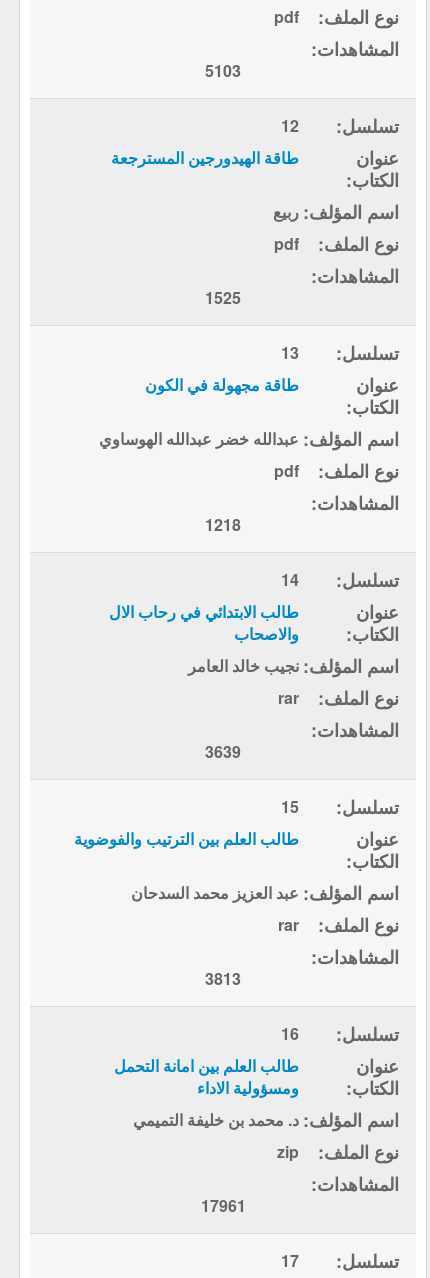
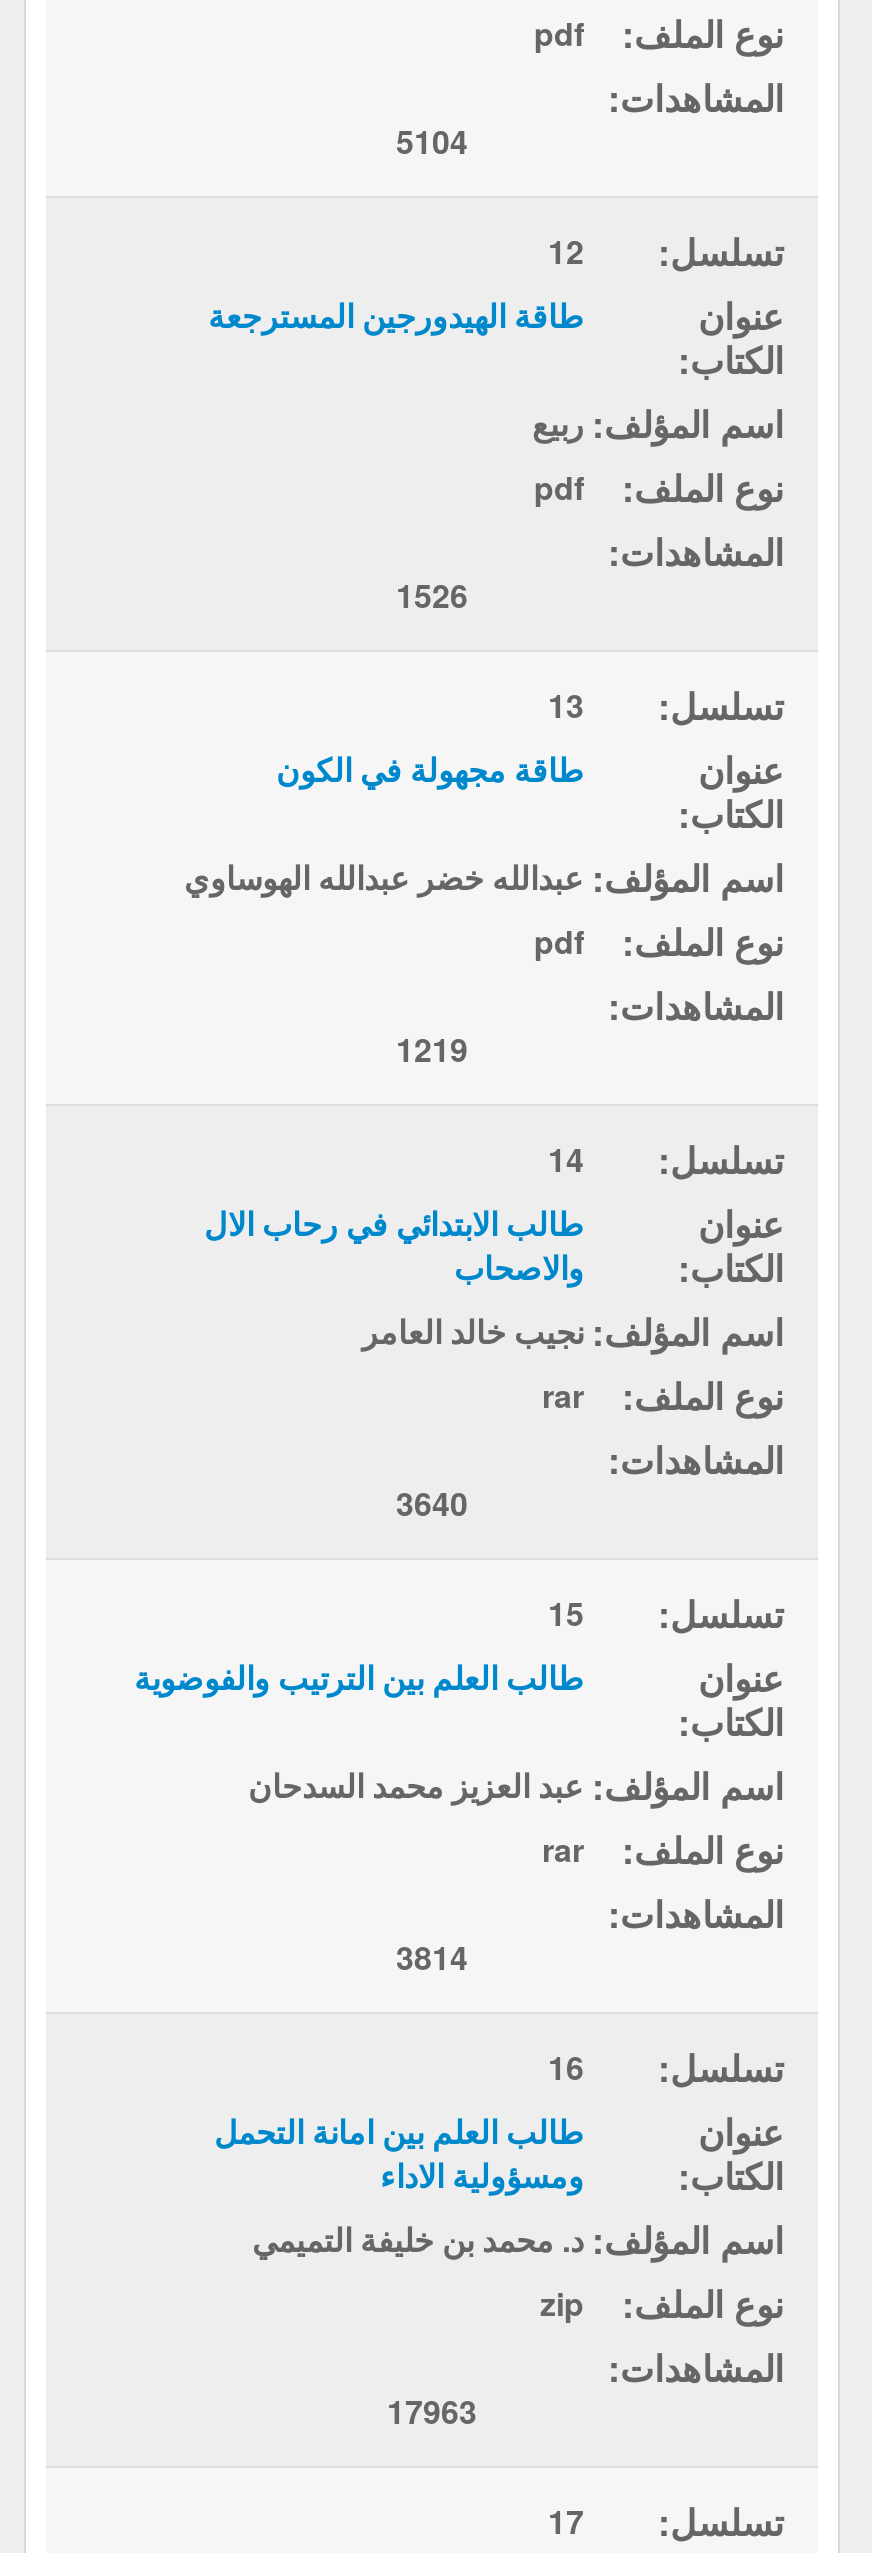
- 5103
+ 5104

- 1525
+ 1526

- 1218
+ 1219

- 3639
+ 3640

- 3813
+ 3814

- 17961
+ 17963
